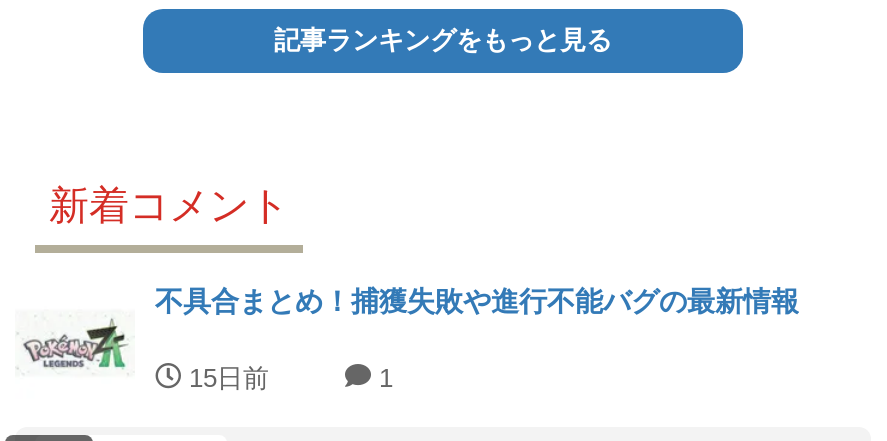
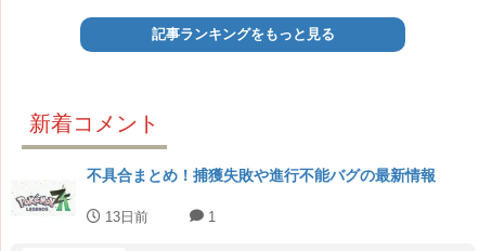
- 15日前
+ 13日前
